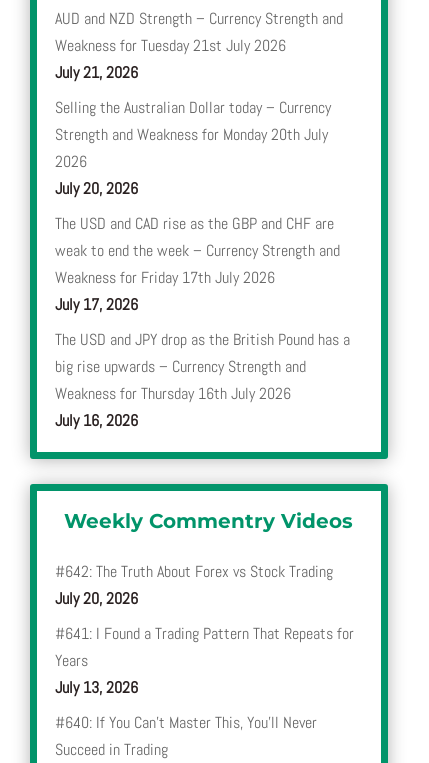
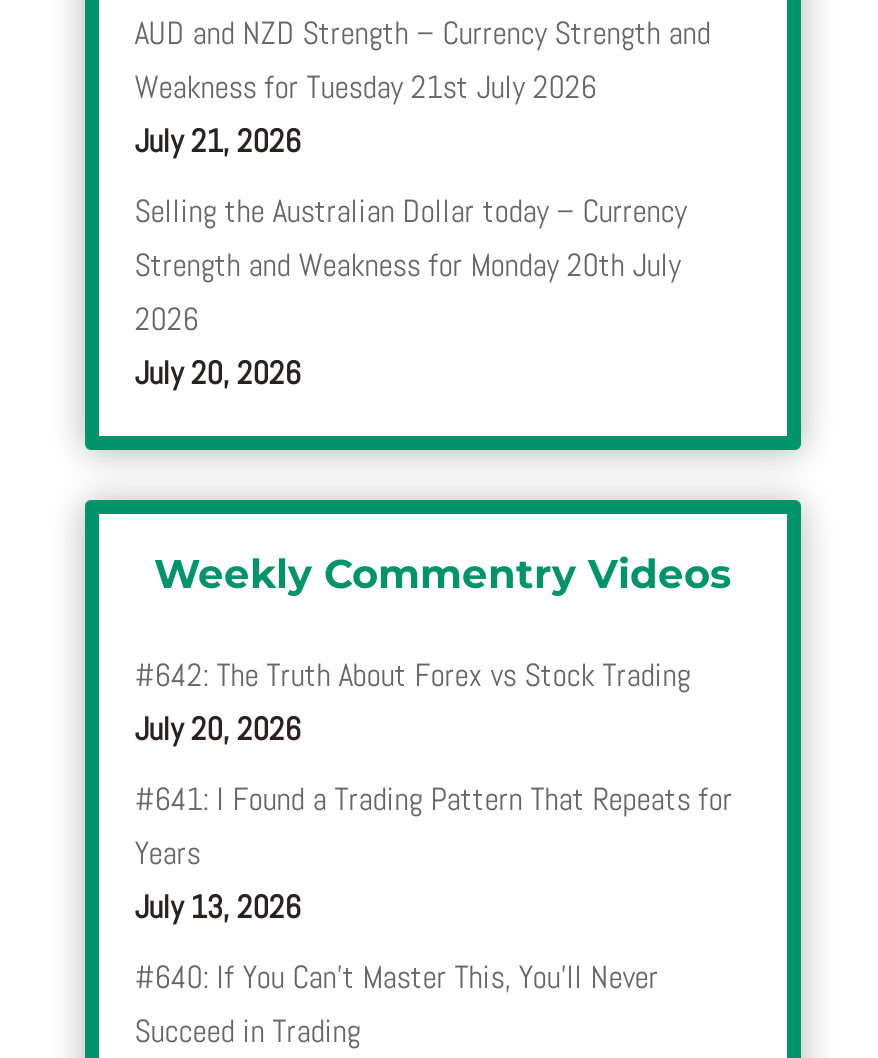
- The USD and CAD rise as the GBP and CHF are
- weak to end the week – Currency Strength and
- Weakness for Friday 17th July 2026
- July 17, 2026
- The USD and JPY drop as the British Pound has a
- big rise upwards – Currency Strength and
- Weakness for Thursday 16th July 2026
- July 16, 2026
